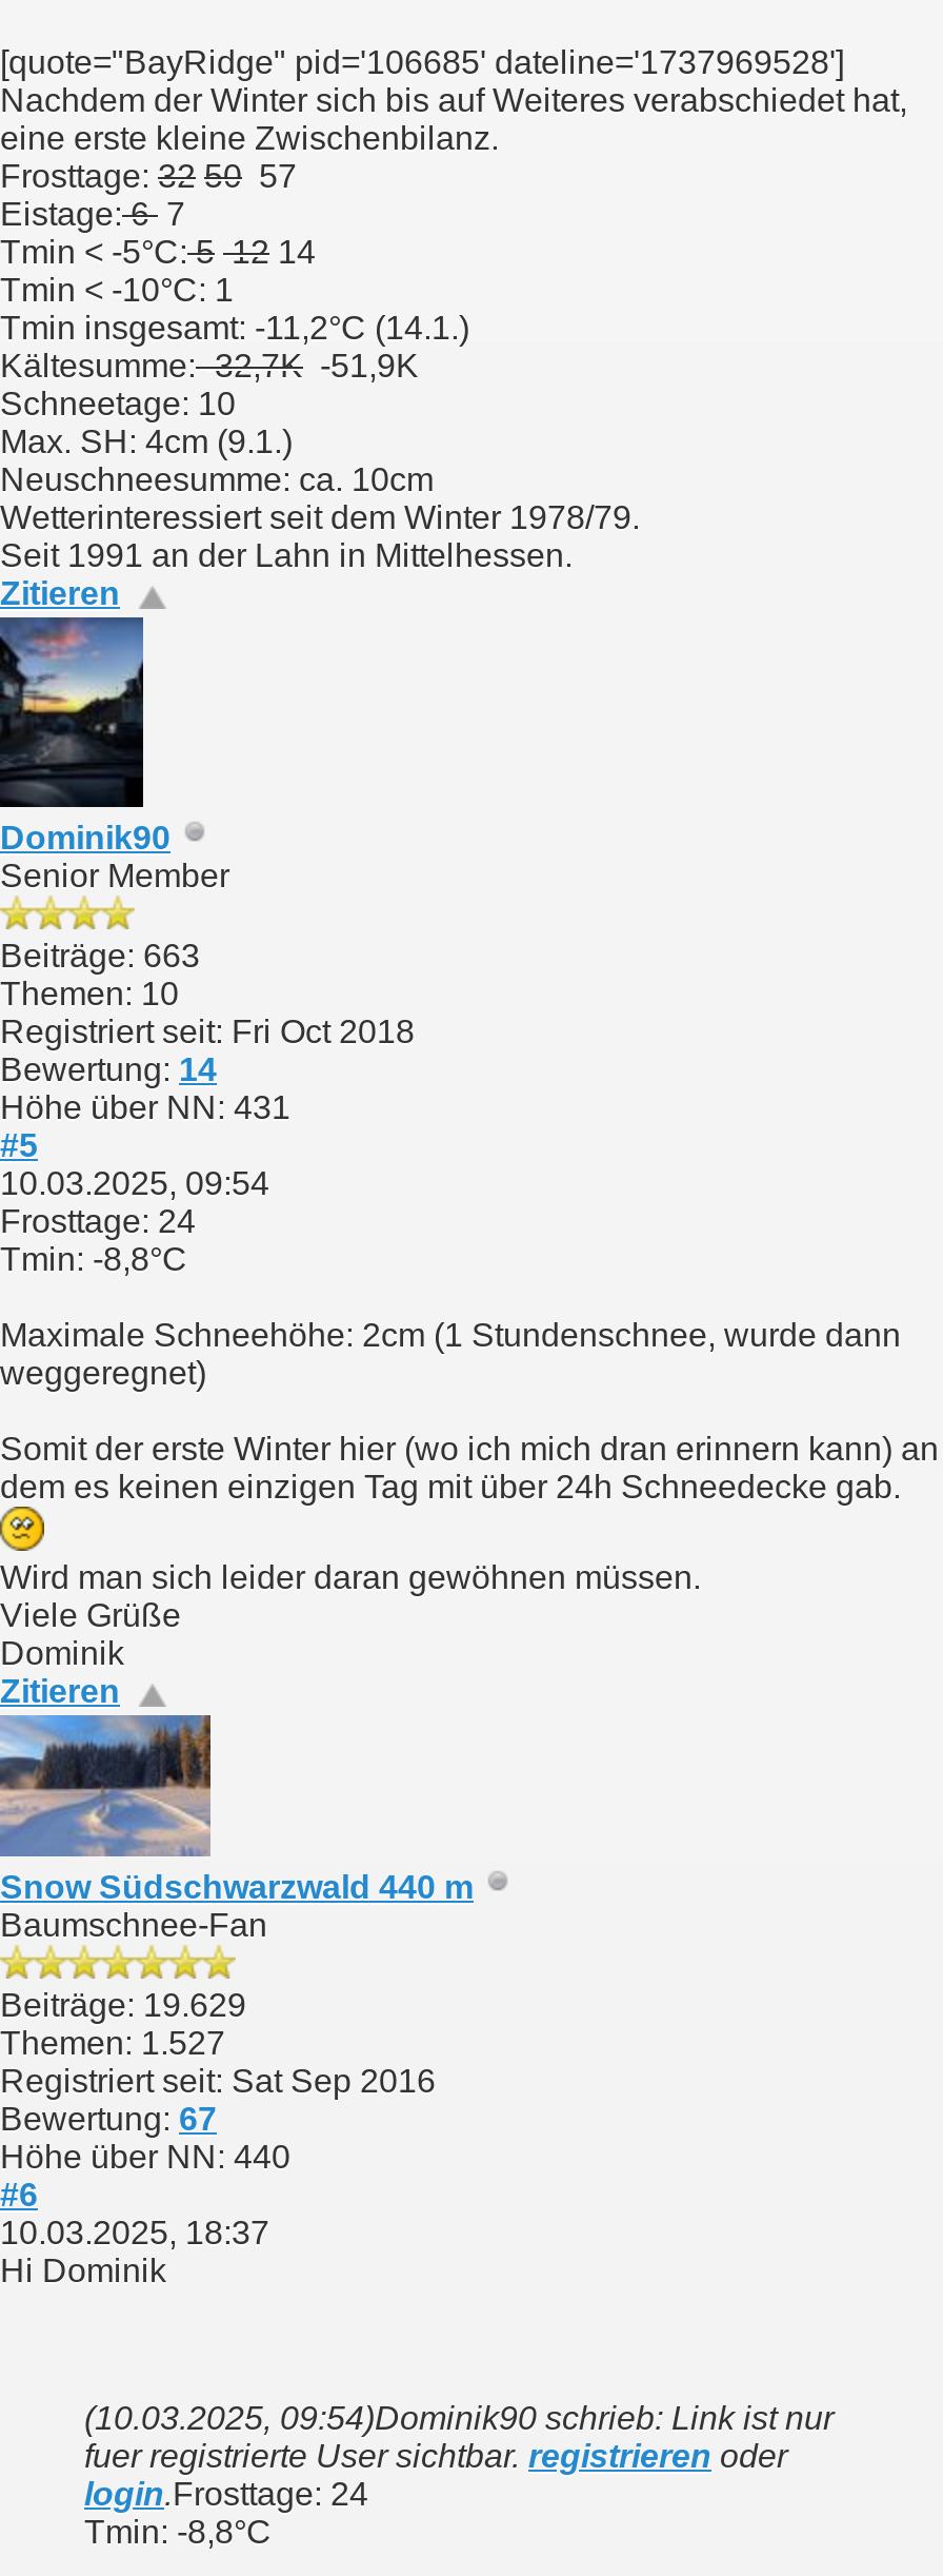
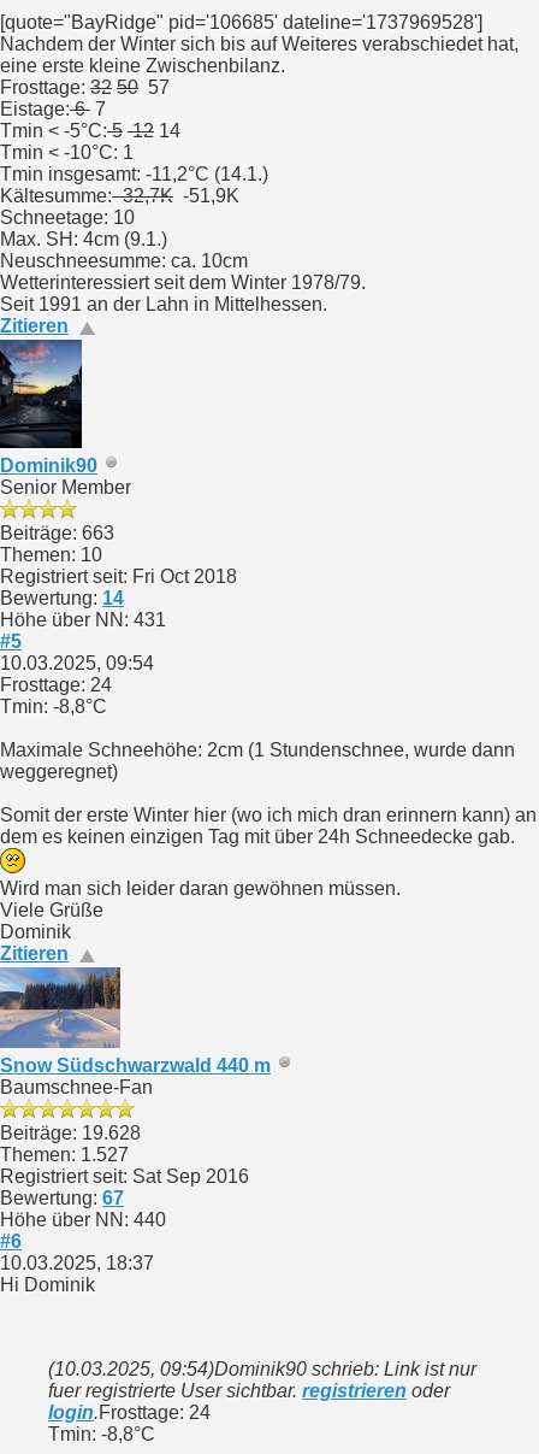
- Beiträge: 19.629
+ Beiträge: 19.628
